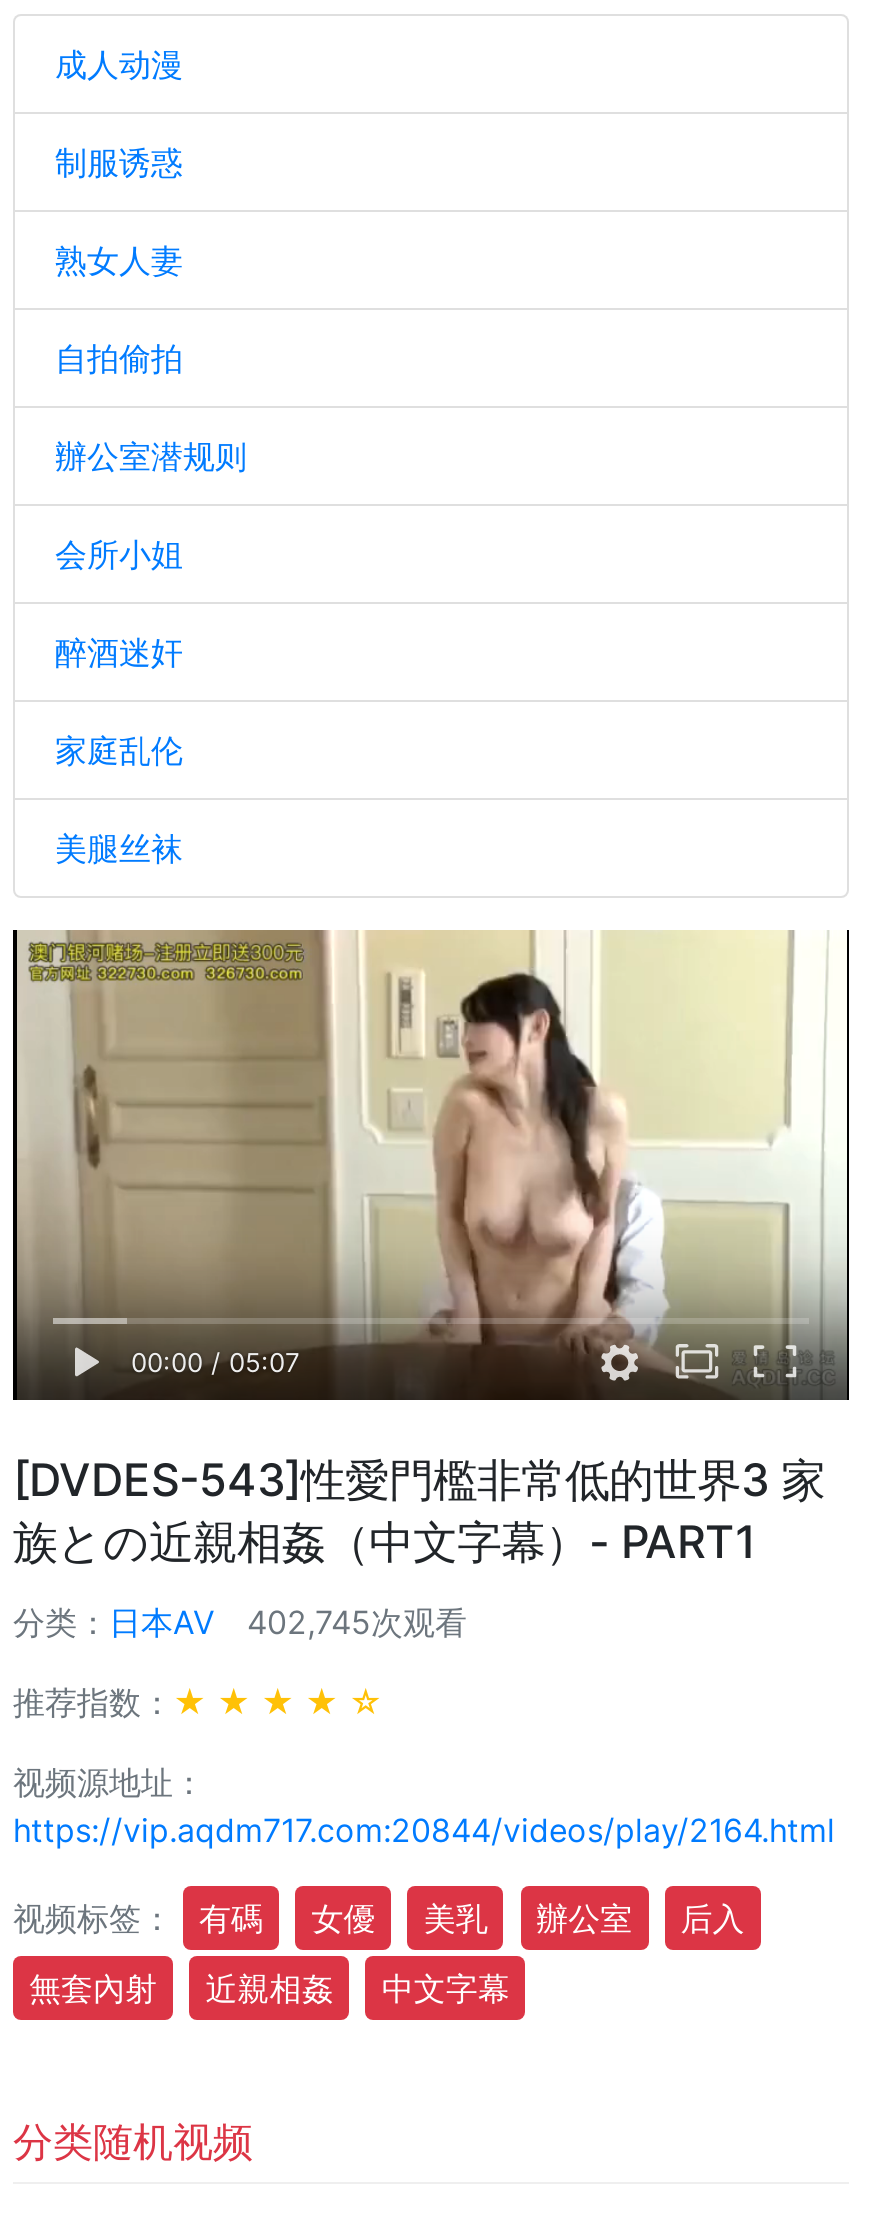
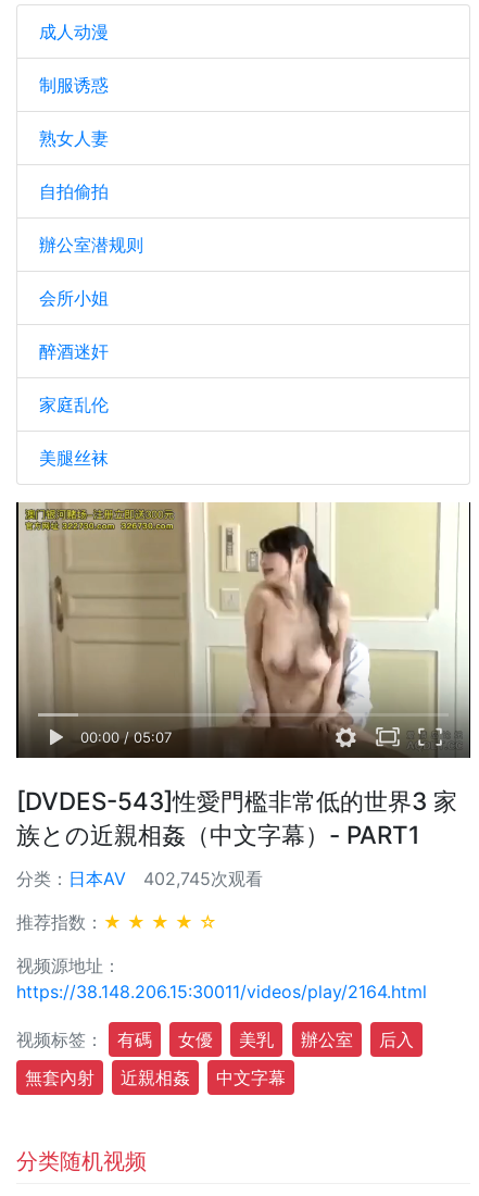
- https://vip.aqdm717.com:20844/videos/play/2164.html
+ https://38.148.206.15:30011/videos/play/2164.html
